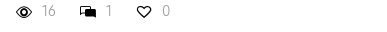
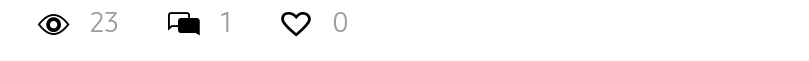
- 16
+ 23
